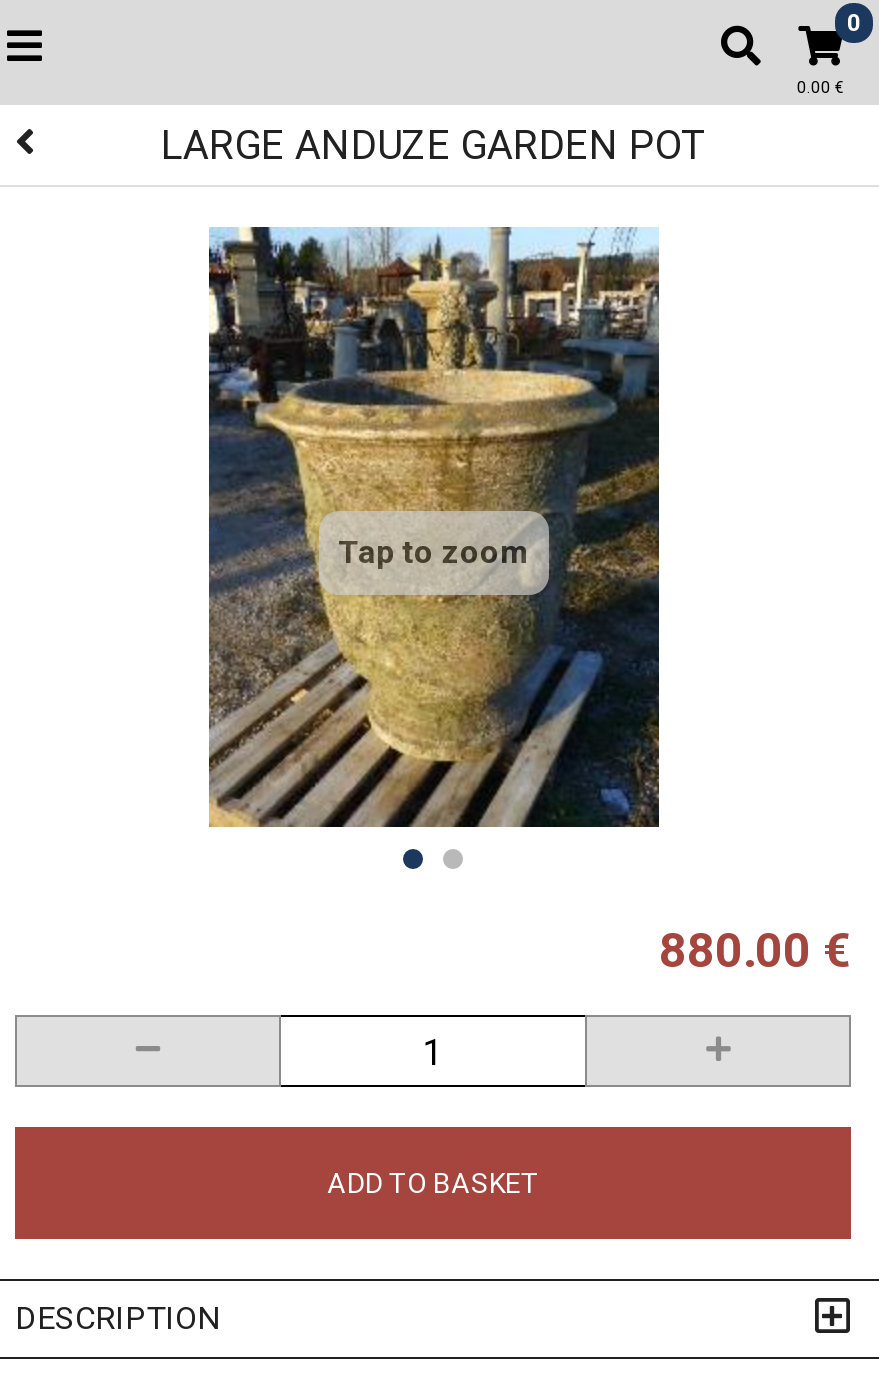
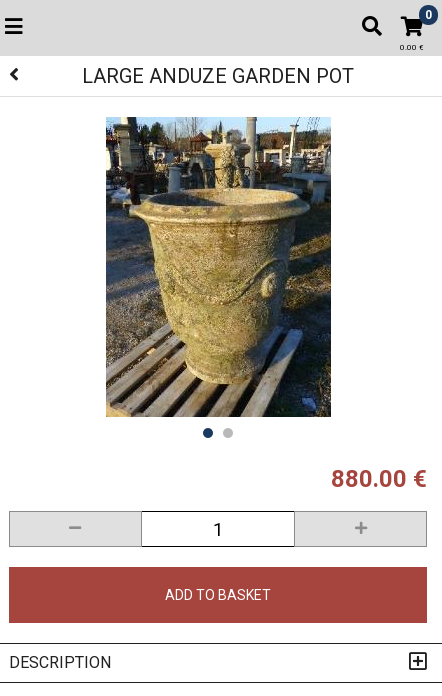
- Tap to zoom
